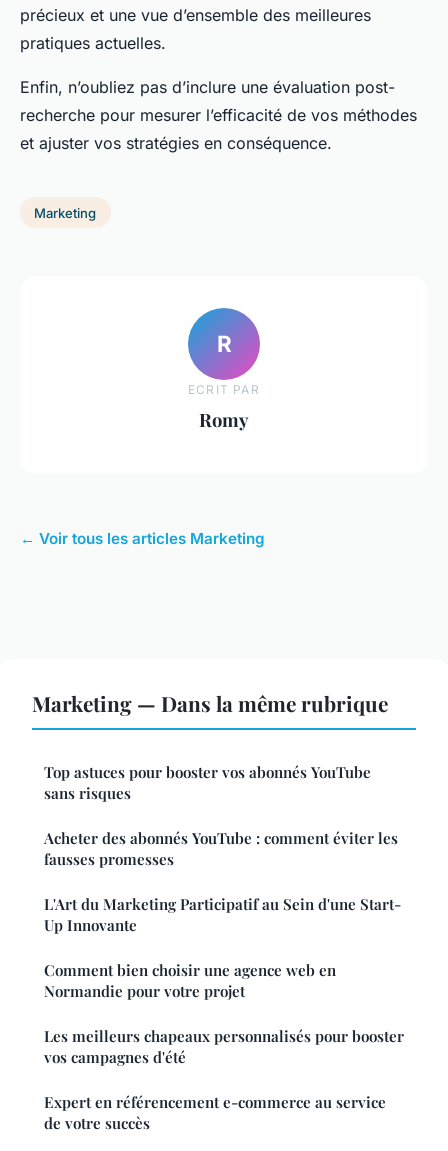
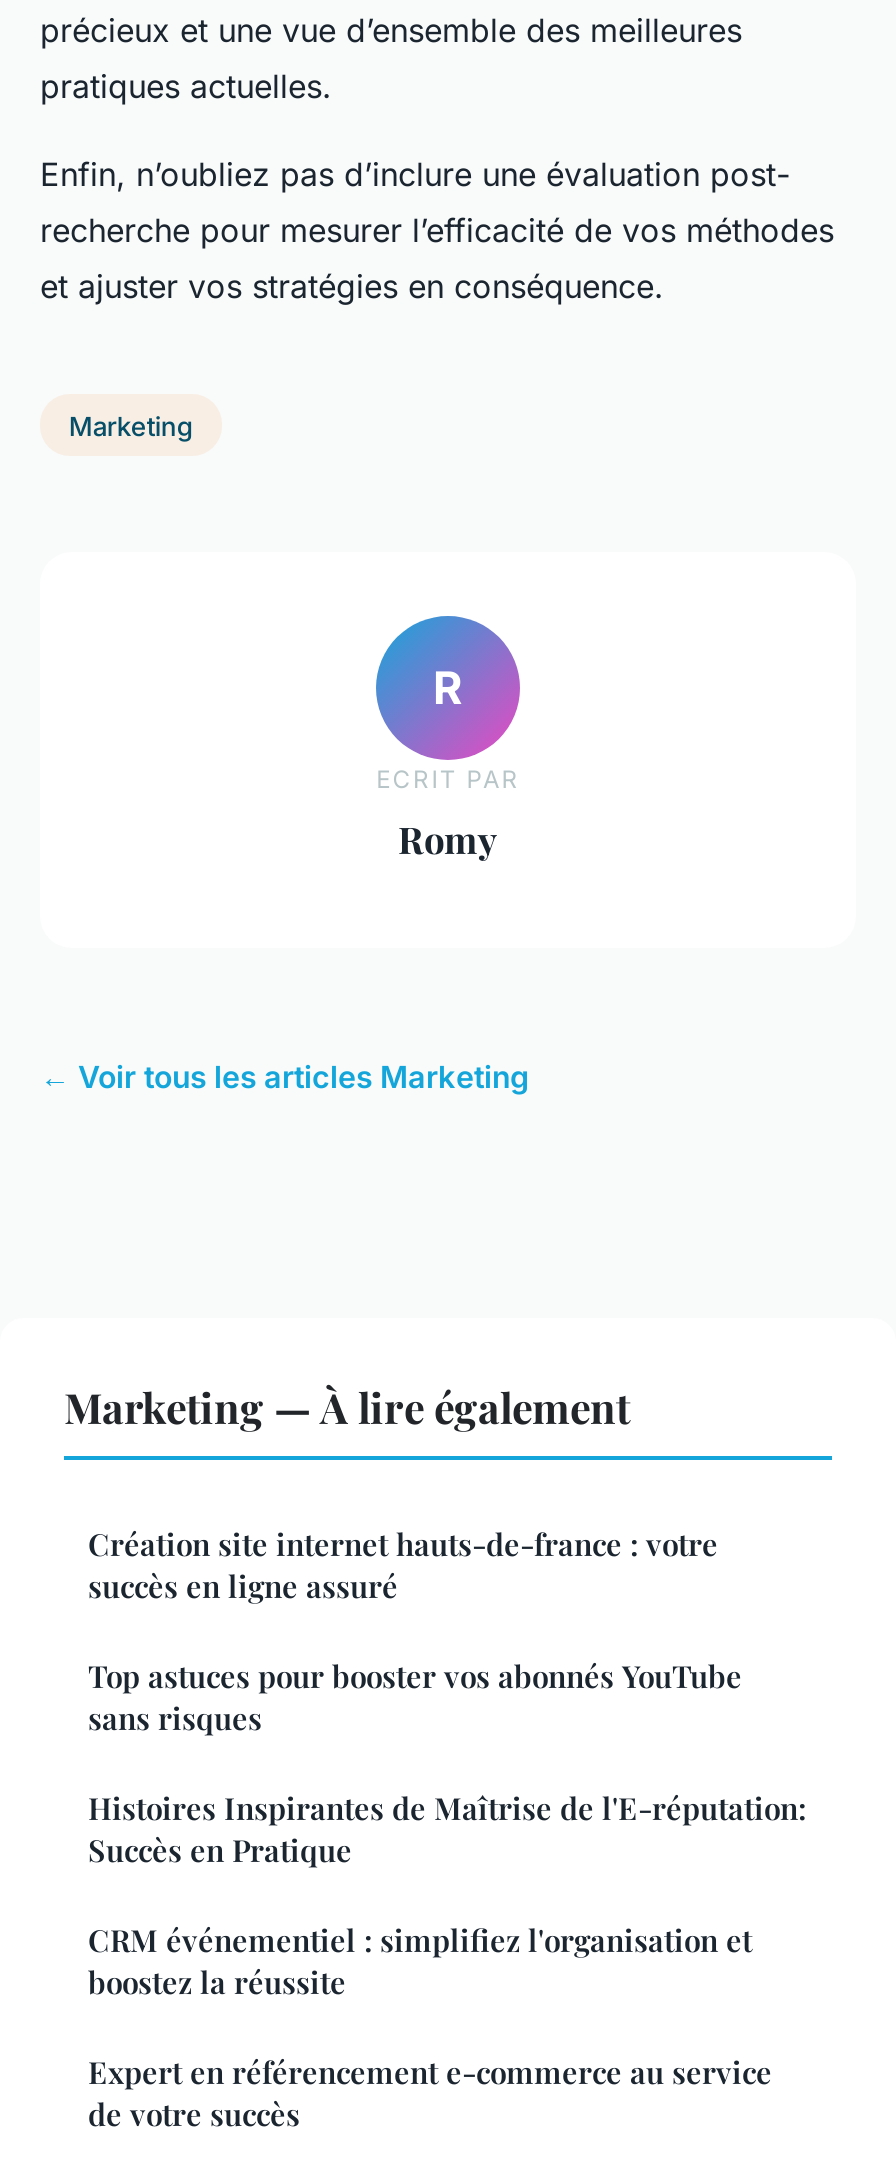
- Marketing — Dans la même rubrique
+ Marketing — À lire également
+ Création site internet hauts-de-france : votre
+ succès en ligne assuré

moved down: Top astuces pour booster vos abonnés YouTube | sans risques

- Acheter des abonnés YouTube : comment éviter les
- fausses promesses
- L'Art du Marketing Participatif au Sein d'une Start-
- Up Innovante
- Comment bien choisir une agence web en
- Normandie pour votre projet
- Les meilleurs chapeaux personnalisés pour booster
- vos campagnes d'été
+ Histoires Inspirantes de Maîtrise de l'E-réputation:
+ Succès en Pratique
+ CRM événementiel : simplifiez l'organisation et
+ boostez la réussite
